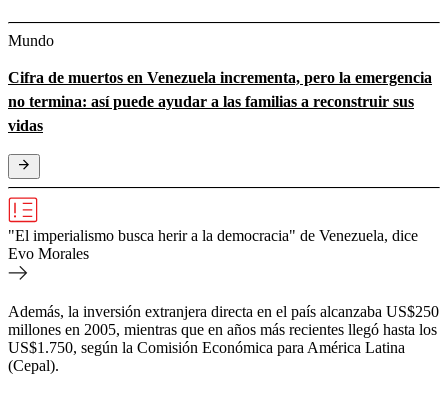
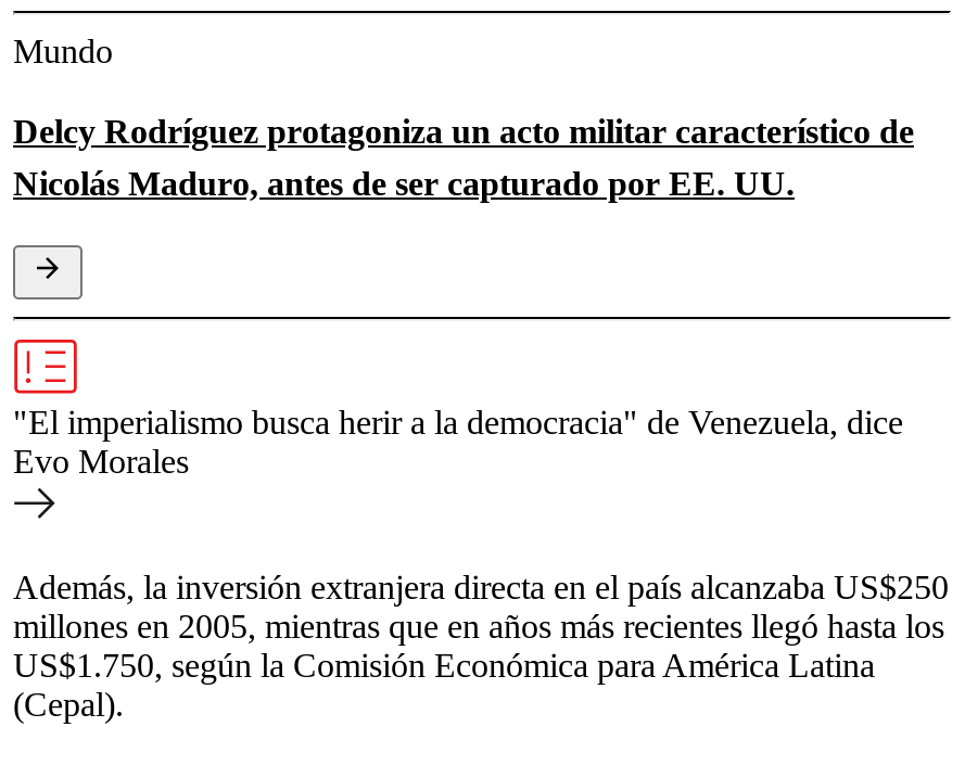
- Cifra de muertos en Venezuela incrementa, pero la emergencia
- no termina: así puede ayudar a las familias a reconstruir sus
- vidas
+ Delcy Rodríguez protagoniza un acto militar característico de
+ Nicolás Maduro, antes de ser capturado por EE. UU.
